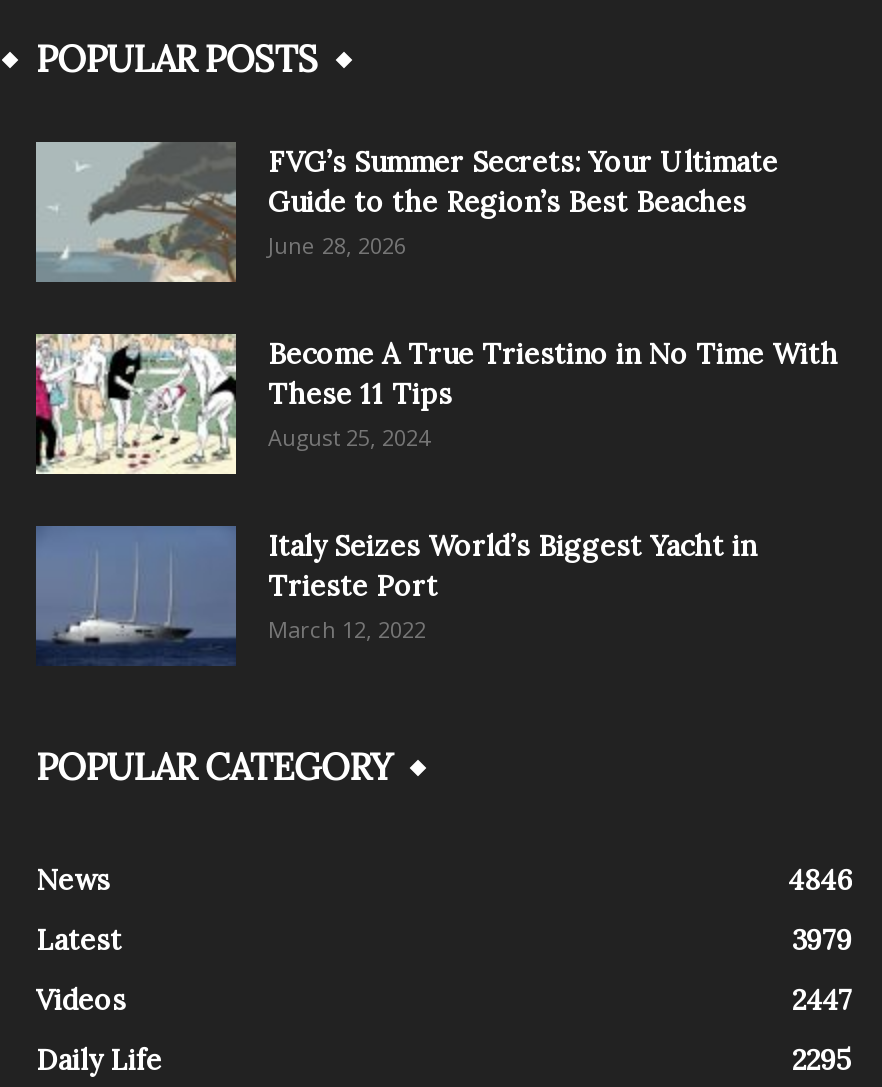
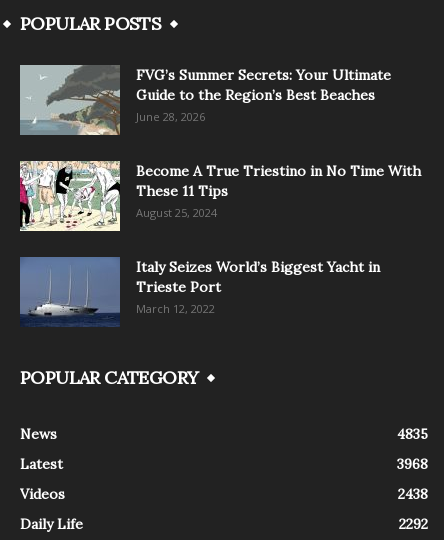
- 4846
+ 4835

- 3979
+ 3968

- 2447
+ 2438

- 2295
+ 2292
